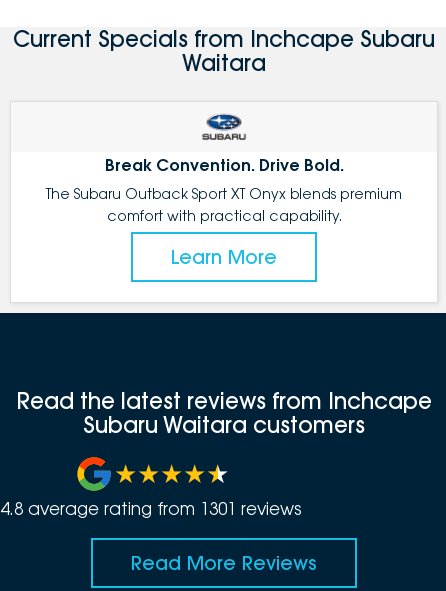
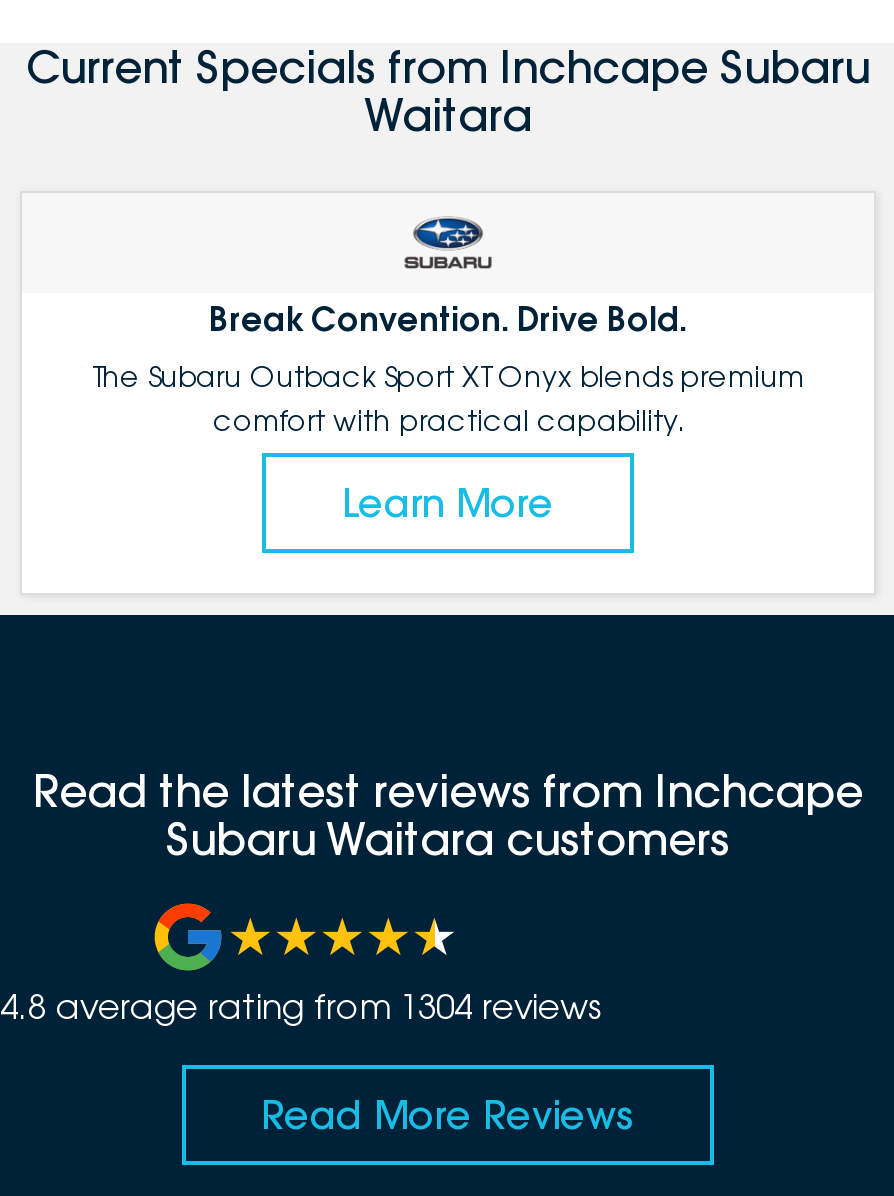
- 4.8 average rating from 1301 reviews
+ 4.8 average rating from 1304 reviews
